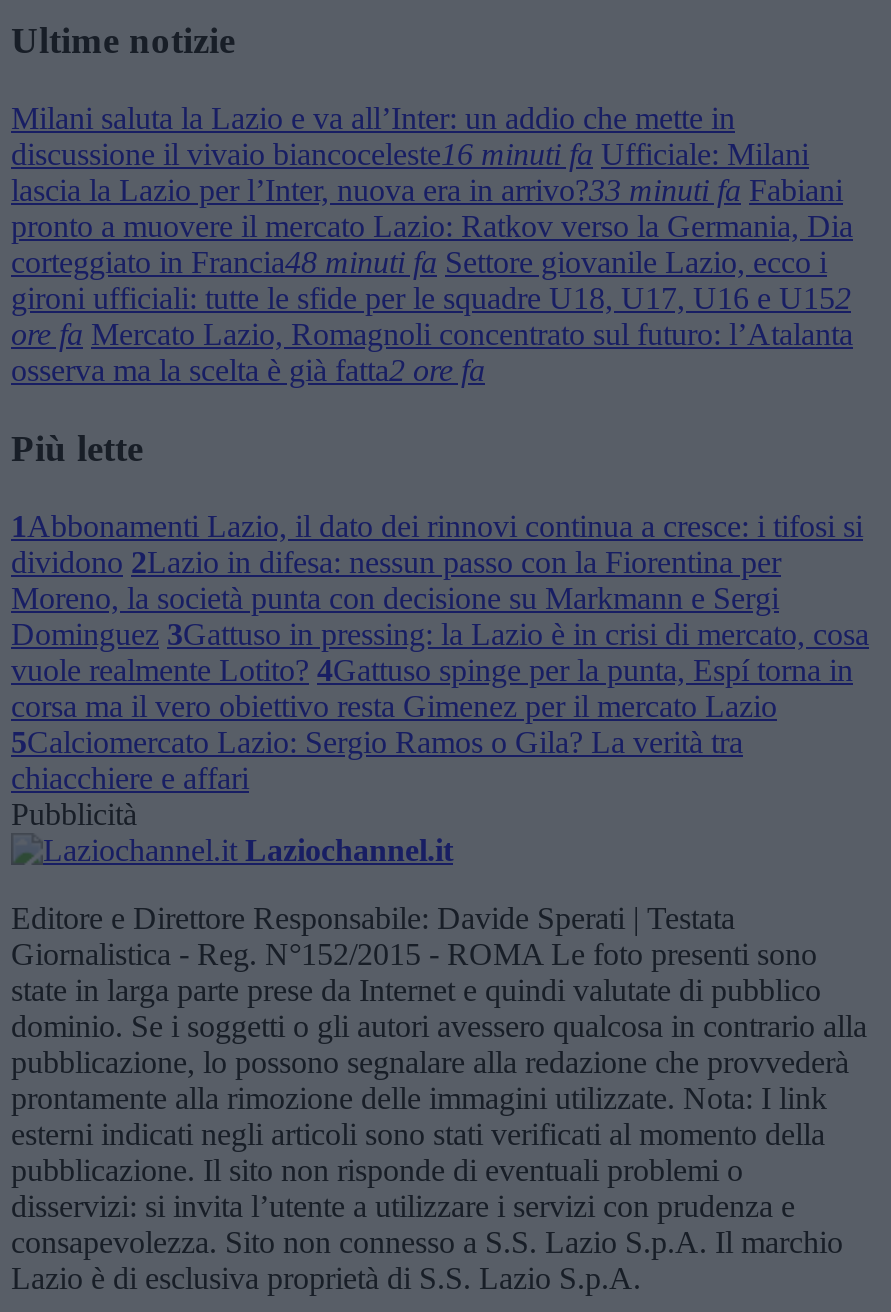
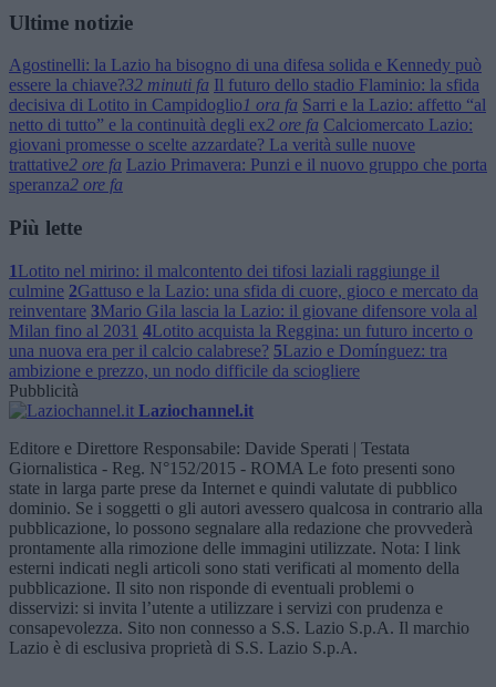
- Milani saluta la Lazio e va all’Inter: un addio che mette in
- discussione il vivaio biancoceleste16 minuti fa Ufficiale: Milani
- lascia la Lazio per l’Inter, nuova era in arrivo?33 minuti fa Fabiani
- pronto a muovere il mercato Lazio: Ratkov verso la Germania, Dia
- corteggiato in Francia48 minuti fa Settore giovanile Lazio, ecco i
- gironi ufficiali: tutte le sfide per le squadre U18, U17, U16 e U152
- ore fa Mercato Lazio, Romagnoli concentrato sul futuro: l’Atalanta
- osserva ma la scelta è già fatta2 ore fa
+ Agostinelli: la Lazio ha bisogno di una difesa solida e Kennedy può
+ essere la chiave?32 minuti fa Il futuro dello stadio Flaminio: la sfida
+ decisiva di Lotito in Campidoglio1 ora fa Sarri e la Lazio: affetto “al
+ netto di tutto” e la continuità degli ex2 ore fa Calciomercato Lazio:
+ giovani promesse o scelte azzardate? La verità sulle nuove
+ trattative2 ore fa Lazio Primavera: Punzi e il nuovo gruppo che porta
+ speranza2 ore fa

- 1 Abbonamenti Lazio, il dato dei rinnovi continua a cresce: i tifosi si
- dividono 2Lazio in difesa: nessun passo con la Fiorentina per
- Moreno, la società punta con decisione su Markmann e Sergi
- Dominguez 3Gattuso in pressing: la Lazio è in crisi di mercato, cosa
- vuole realmente Lotito? 4Gattuso spinge per la punta, Espí torna in
- corsa ma il vero obiettivo resta Gimenez per il mercato Lazio
- 5Calciomercato Lazio: Sergio Ramos o Gila? La verità tra
- chiacchiere e affari
+ 1 Lotito nel mirino: il malcontento dei tifosi laziali raggiunge il
+ culmine 2Gattuso e la Lazio: una sfida di cuore, gioco e mercato da
+ reinventare 3Mario Gila lascia la Lazio: il giovane difensore vola al
+ Milan fino al 2031 4Lotito acquista la Reggina: un futuro incerto o
+ una nuova era per il calcio calabrese? 5Lazio e Domínguez: tra
+ ambizione e prezzo, un nodo difficile da sciogliere
